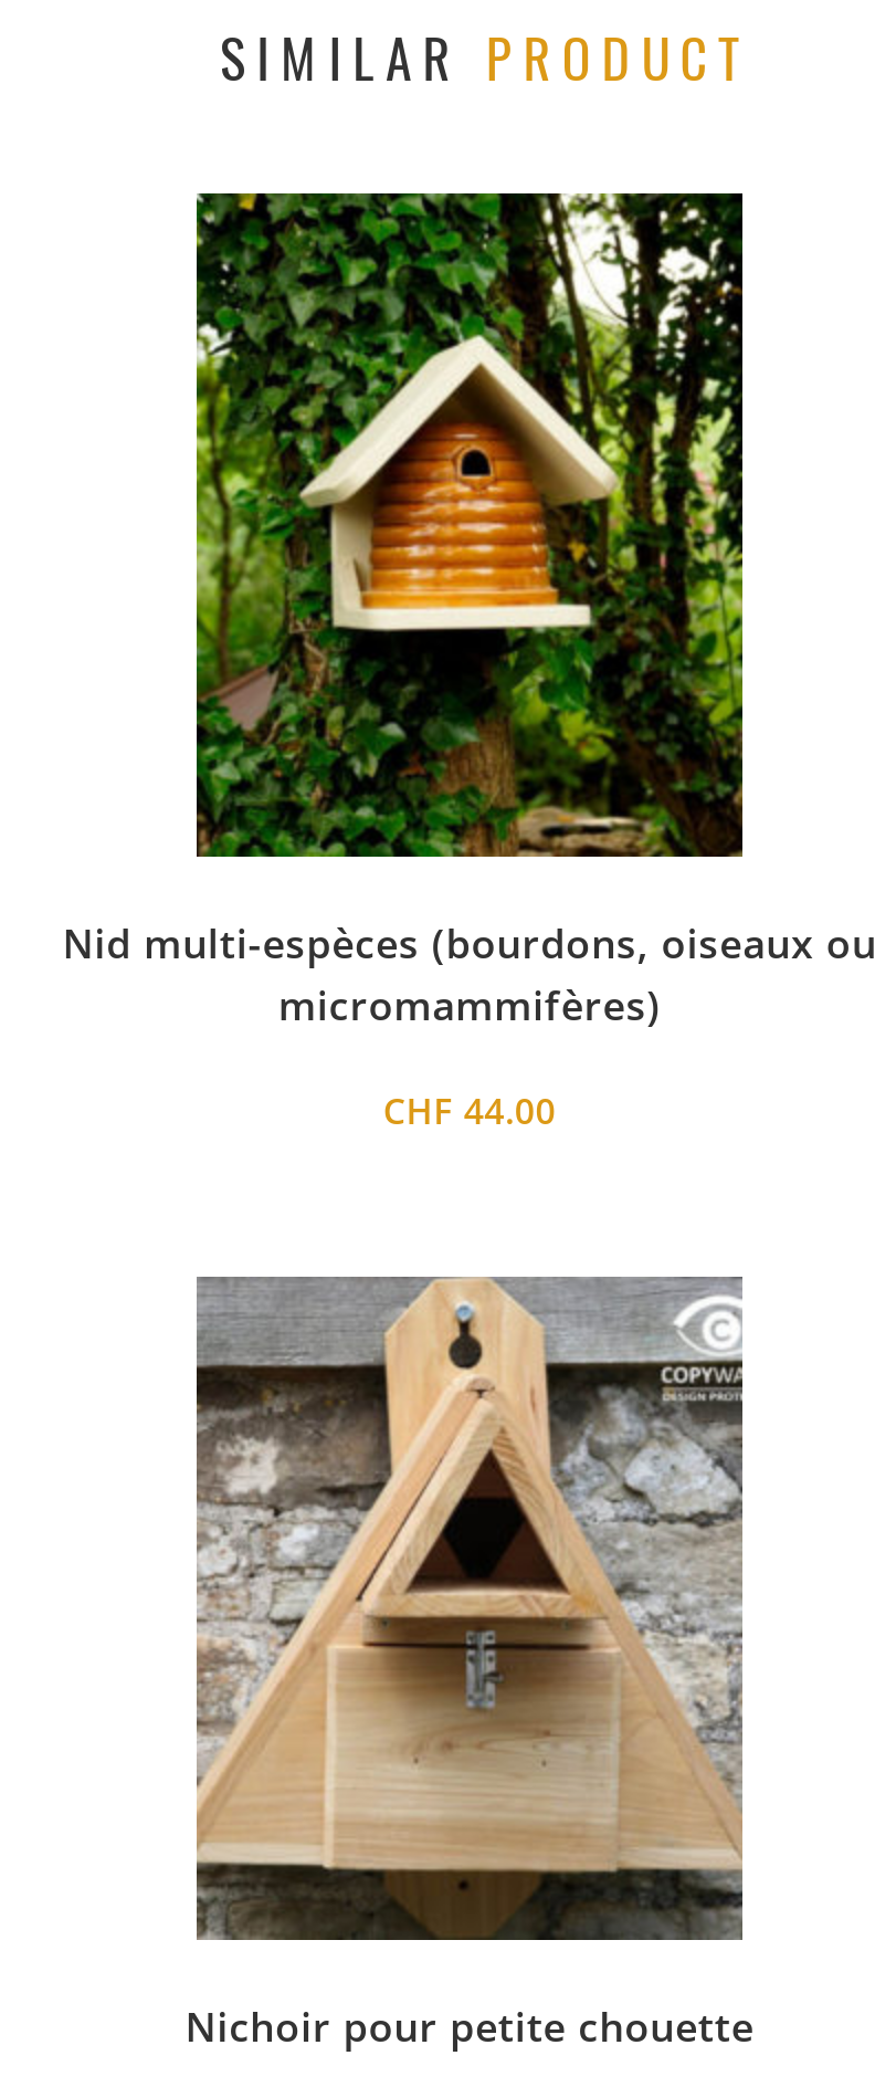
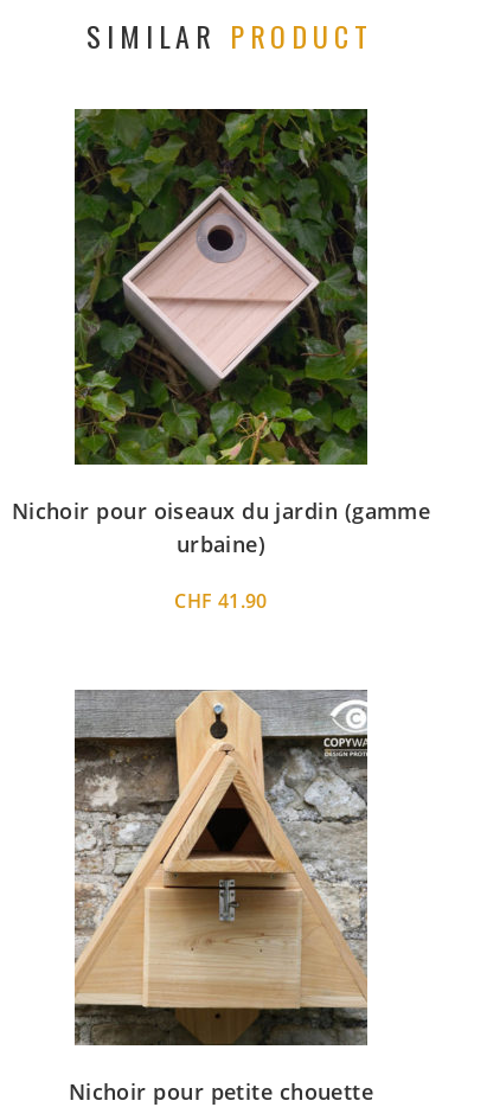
- [image]
- Nid multi-espèces (bourdons, oiseaux ou
- micromammifères)
+ [image]
+ Nichoir pour oiseaux du jardin (gamme
+ urbaine)

- CHF 44.00
+ CHF 41.90
